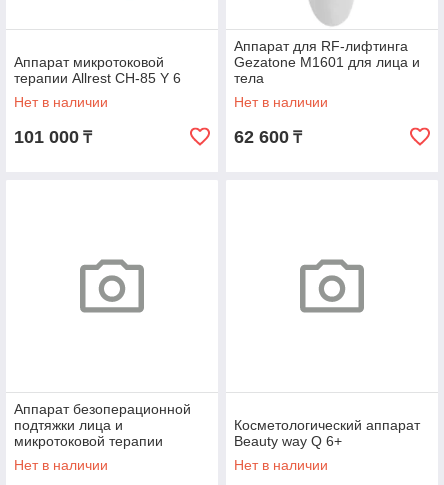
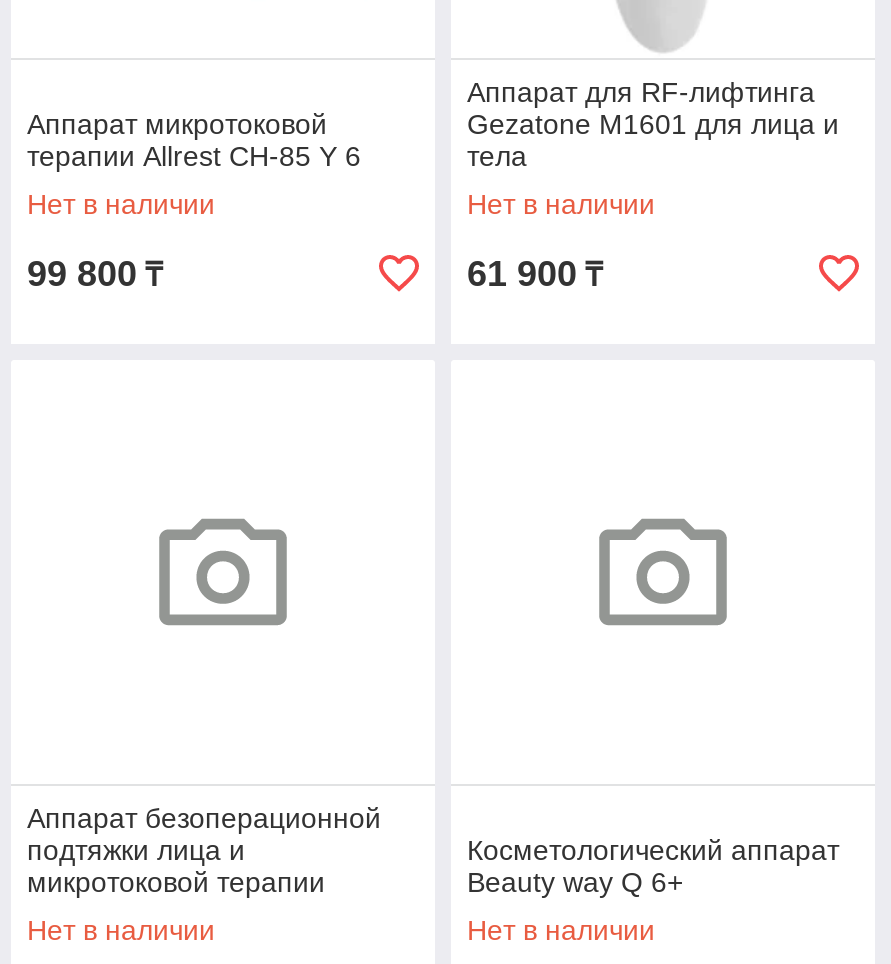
- 101 000 ₸
+ 99 800 ₸

- 62 600 ₸
+ 61 900 ₸
